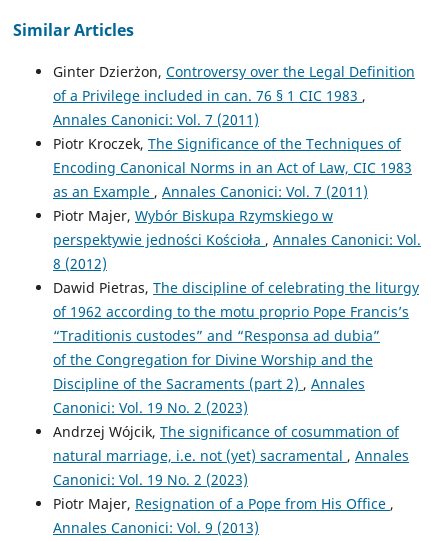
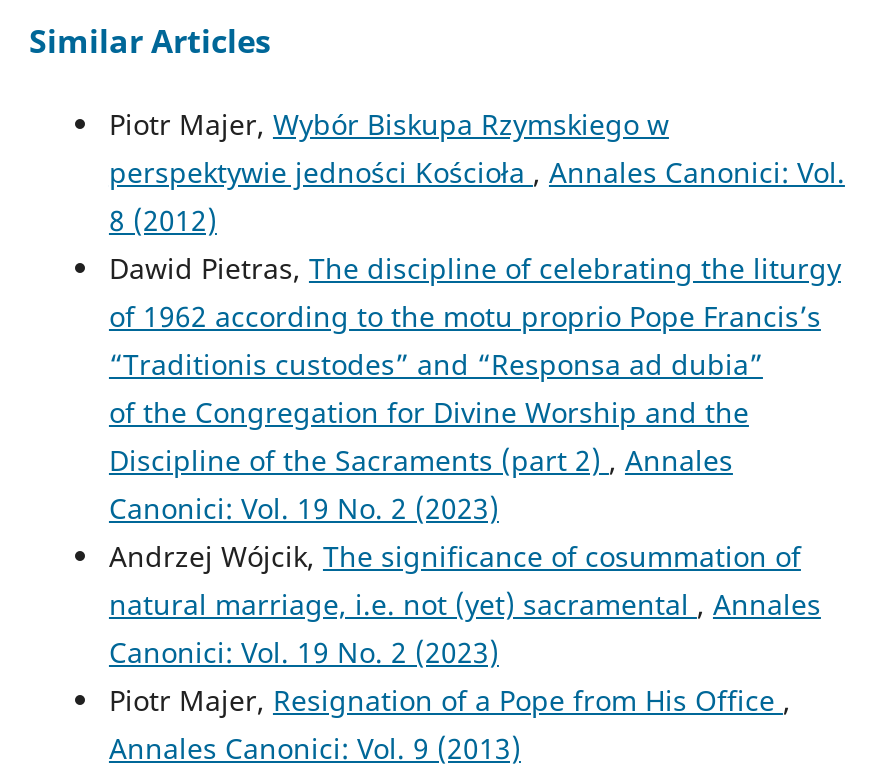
- Ginter Dzierżon, Controversy over the Legal Definition
- of a Privilege included in can. 76 § 1 CIC 1983,
- Annales Canonici: Vol. 7 (2011)
- Piotr Kroczek, The Significance of the Techniques of
- Encoding Canonical Norms in an Act of Law, CIC 1983
- as an Example, Annales Canonici: Vol. 7 (2011)
